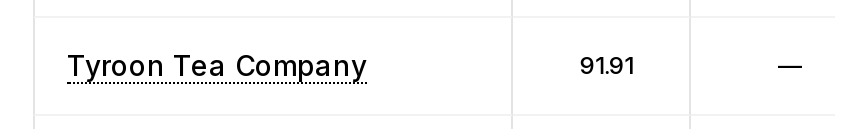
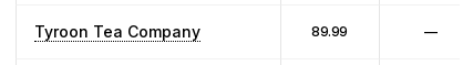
- 91.91
+ 89.99
